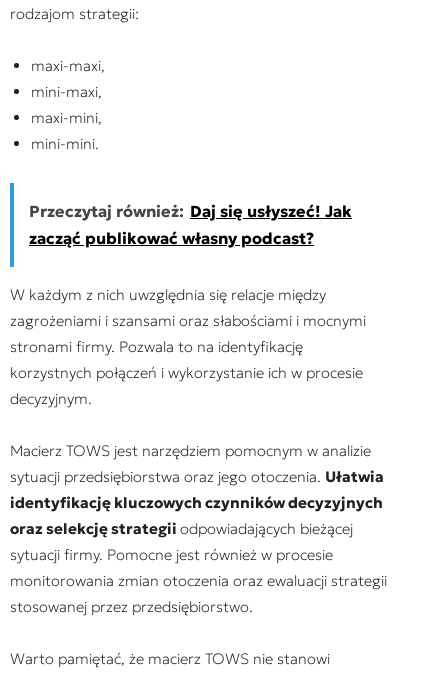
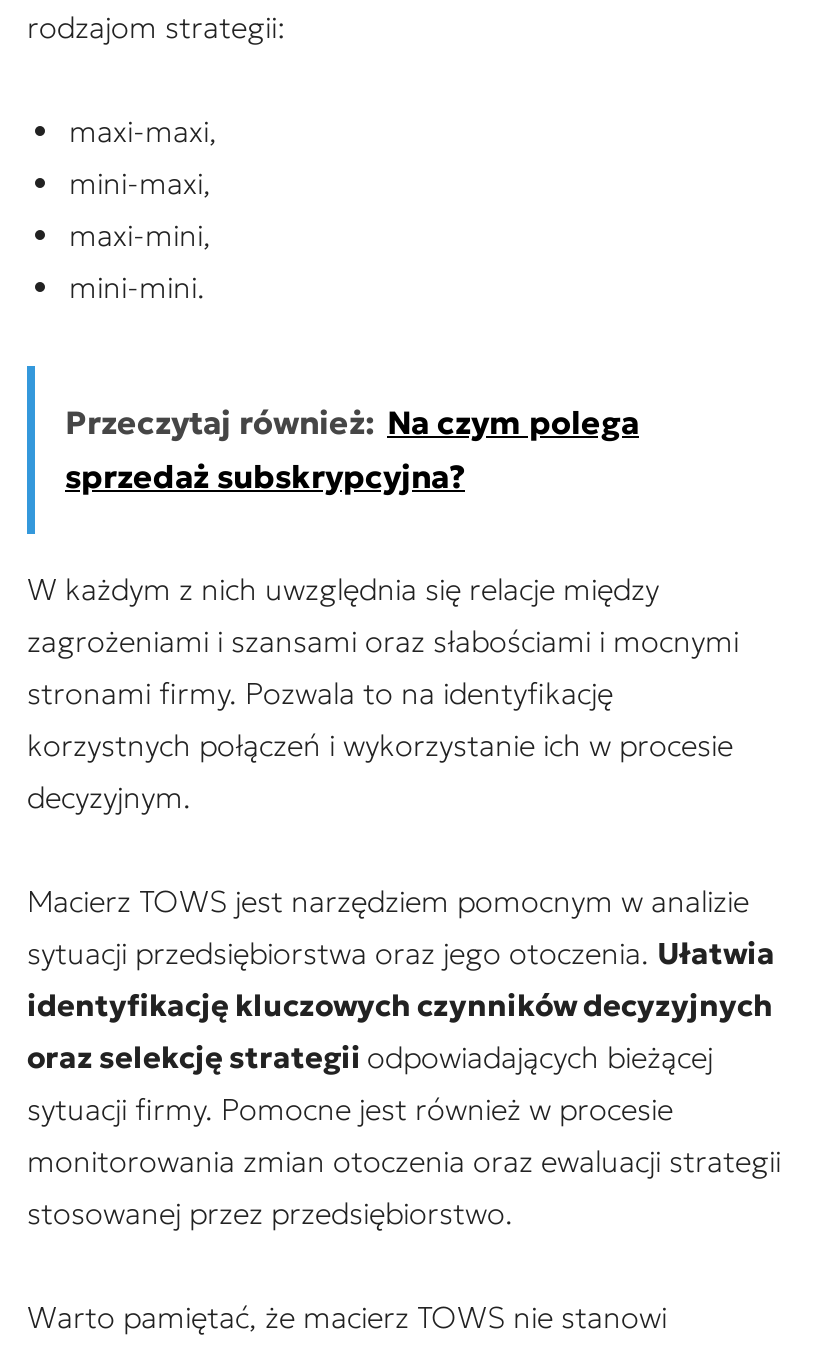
- Przeczytaj również: Daj się usłyszeć! Jak
- zacząć publikować własny podcast?
+ Przeczytaj również: Na czym polega
+ sprzedaż subskrypcyjna?
